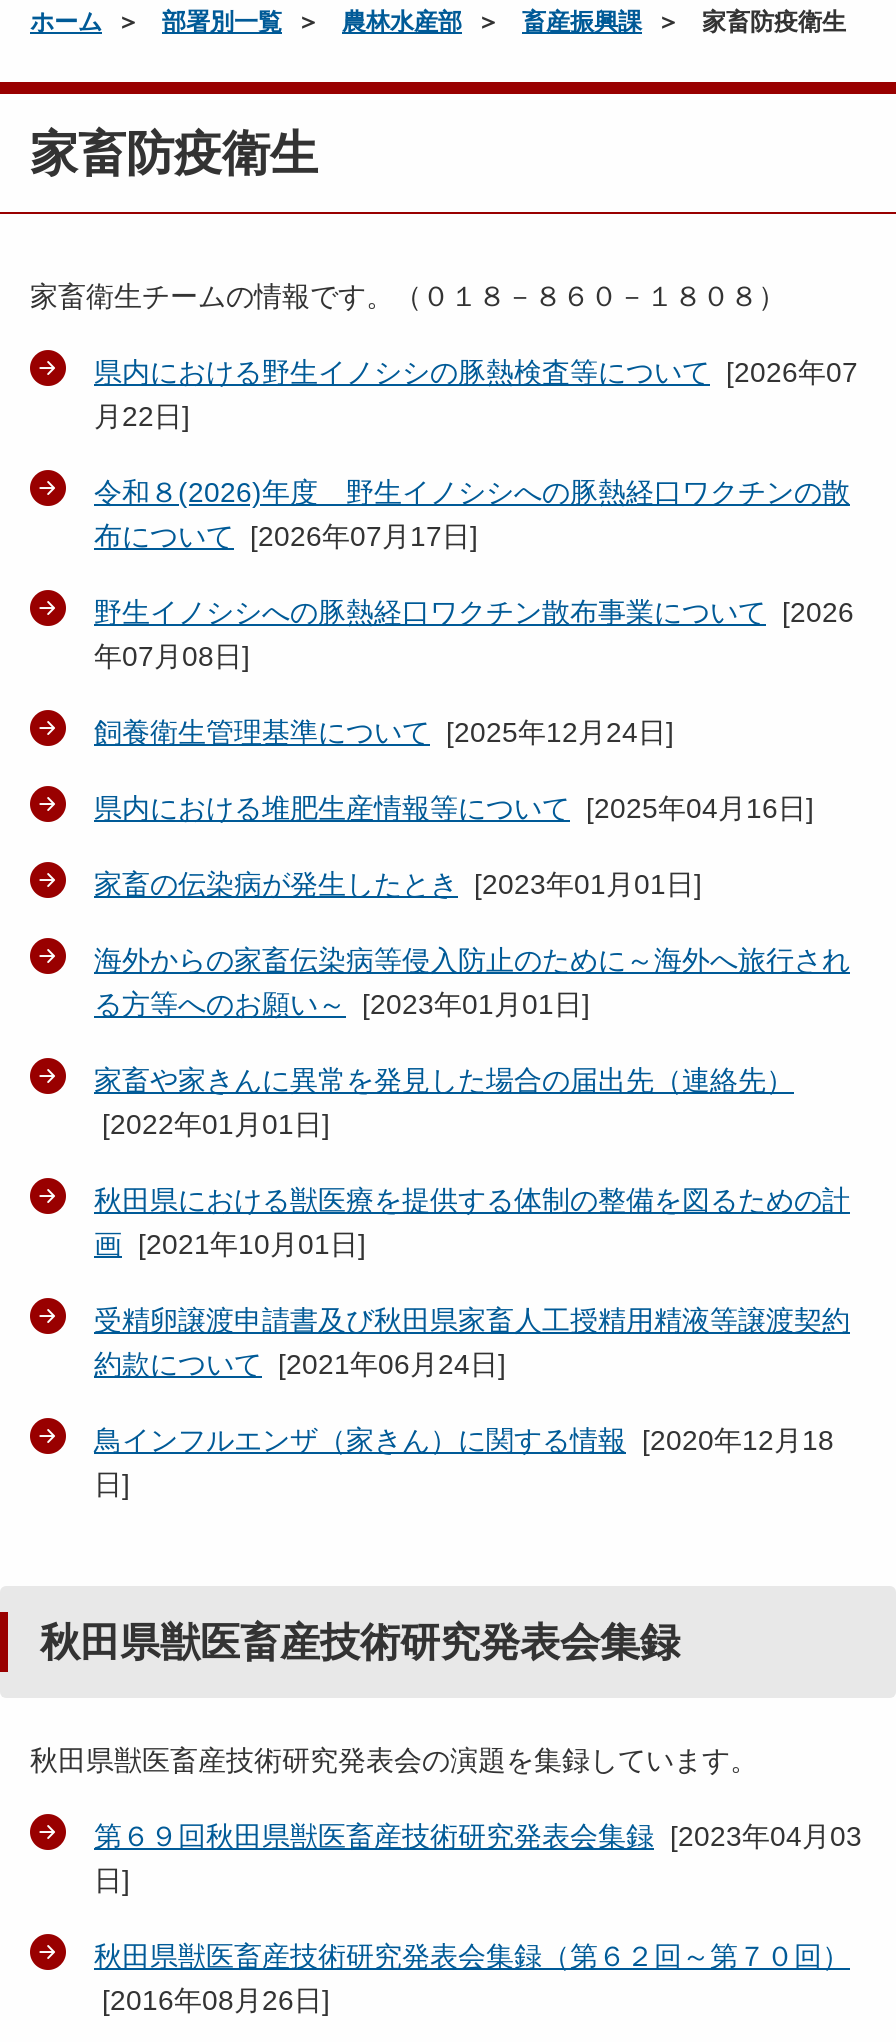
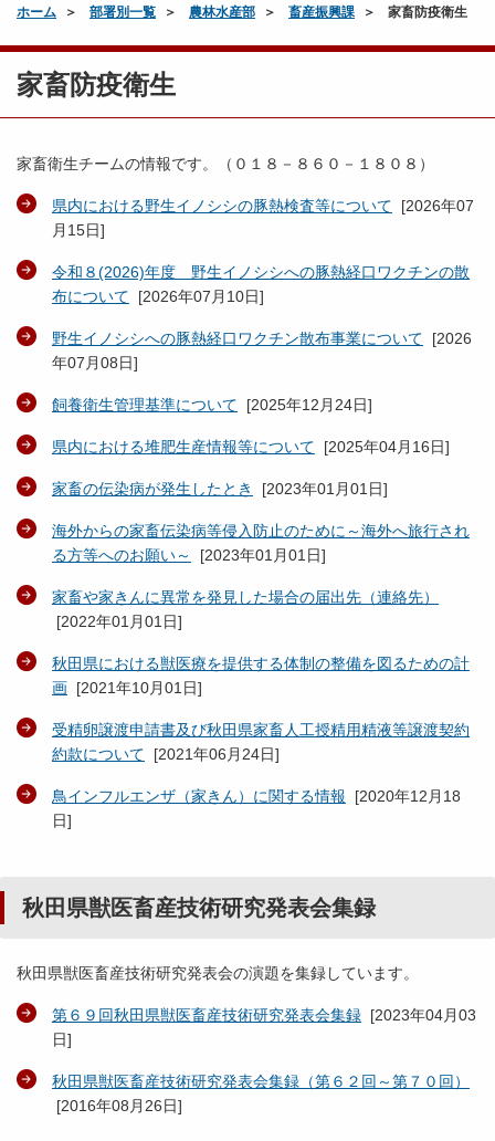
- 月22日]
+ 月15日]

- 布について[2026年07月17日]
+ 布について[2026年07月10日]
